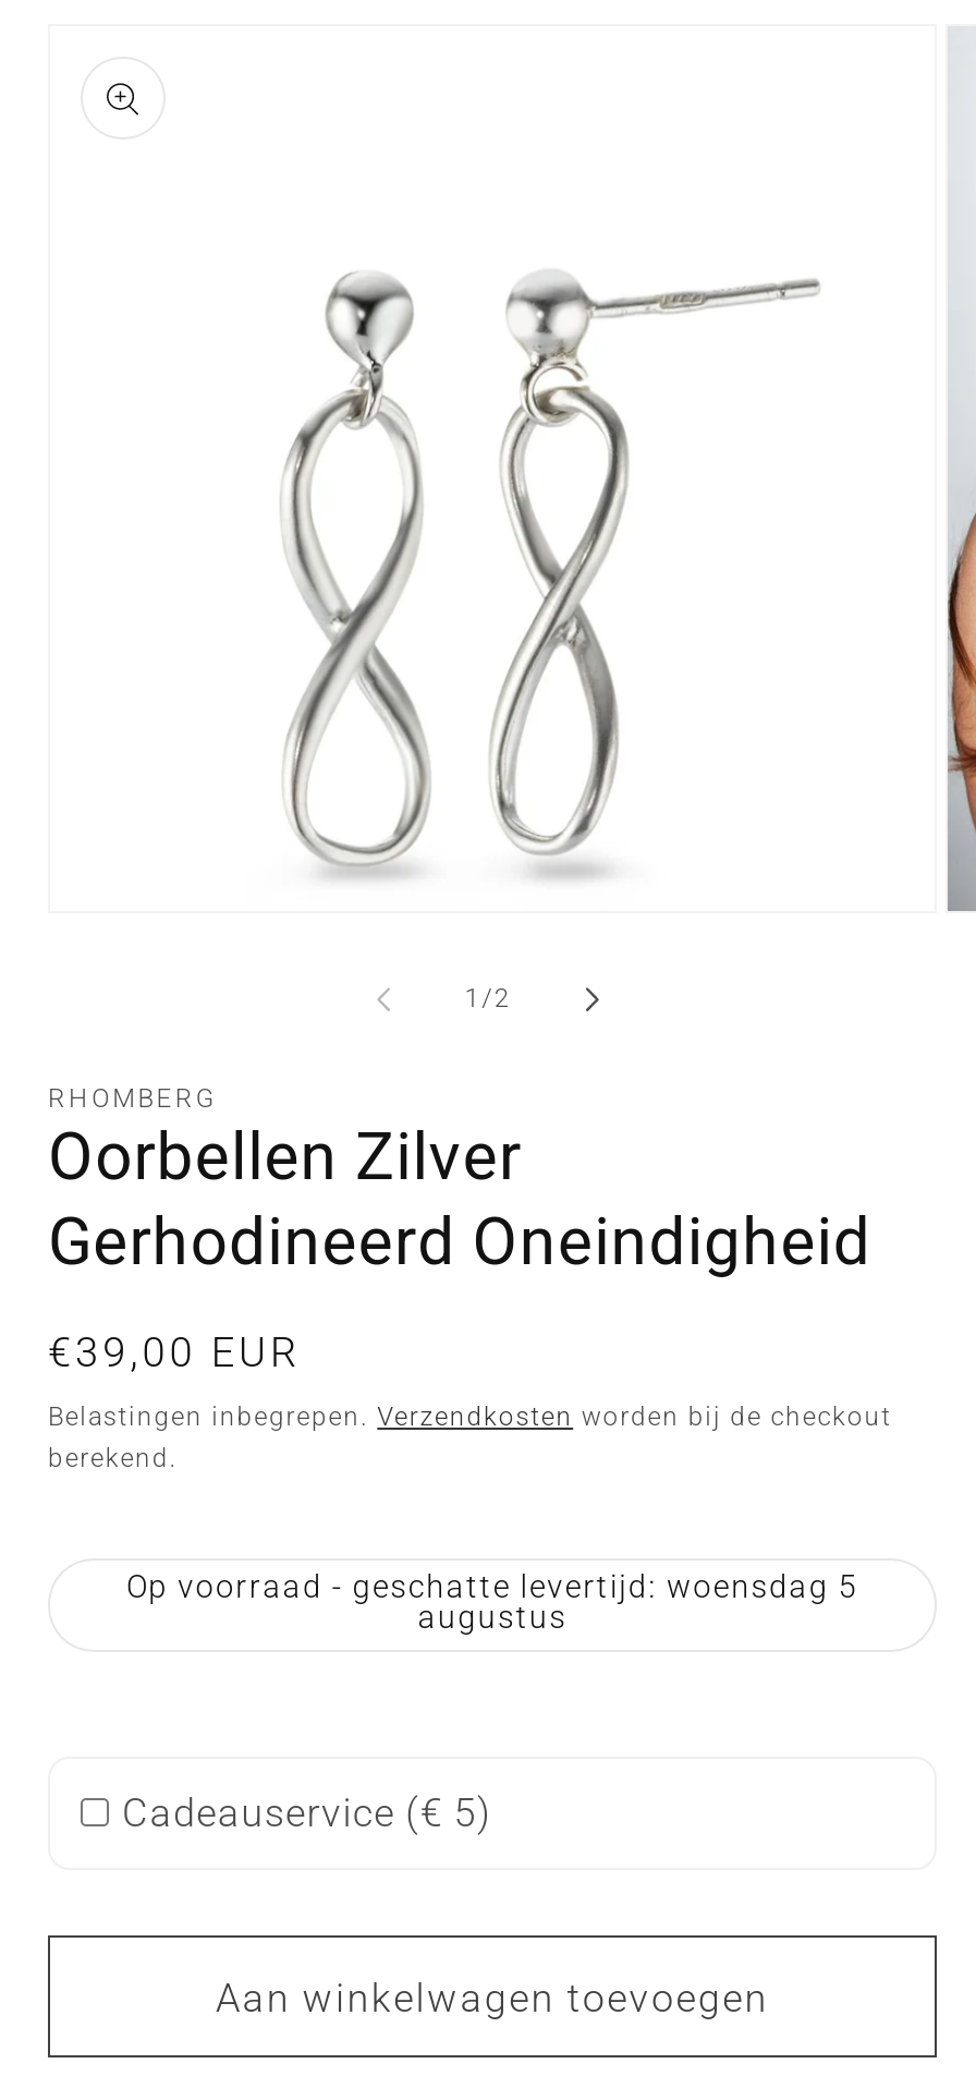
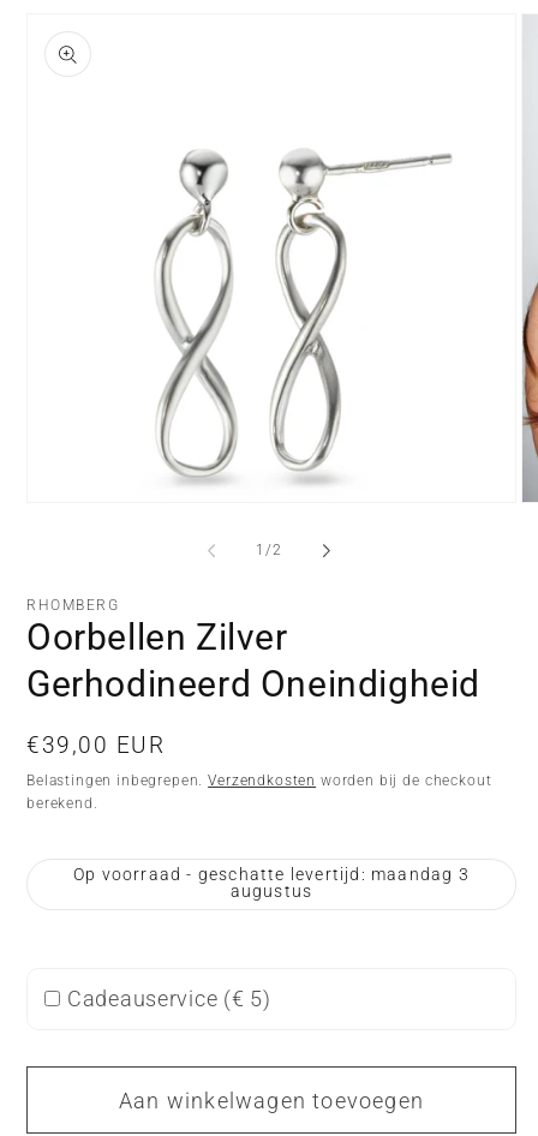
- Op voorraad - geschatte levertijd: woensdag 5
+ Op voorraad - geschatte levertijd: maandag 3
